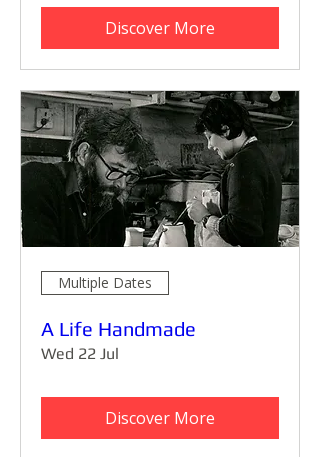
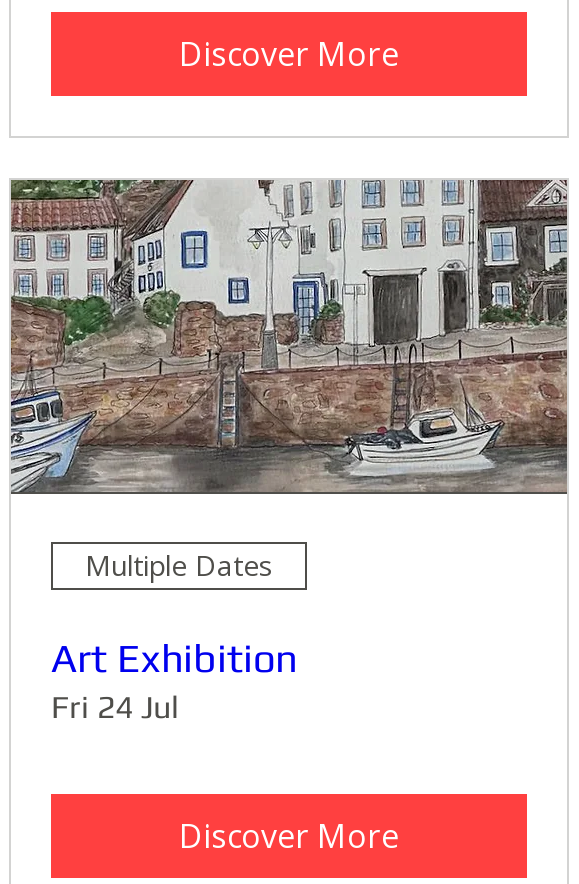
- [image]
+ [image]

- A Life Handmade
- Wed 22 Jul
+ Art Exhibition
+ Fri 24 Jul
